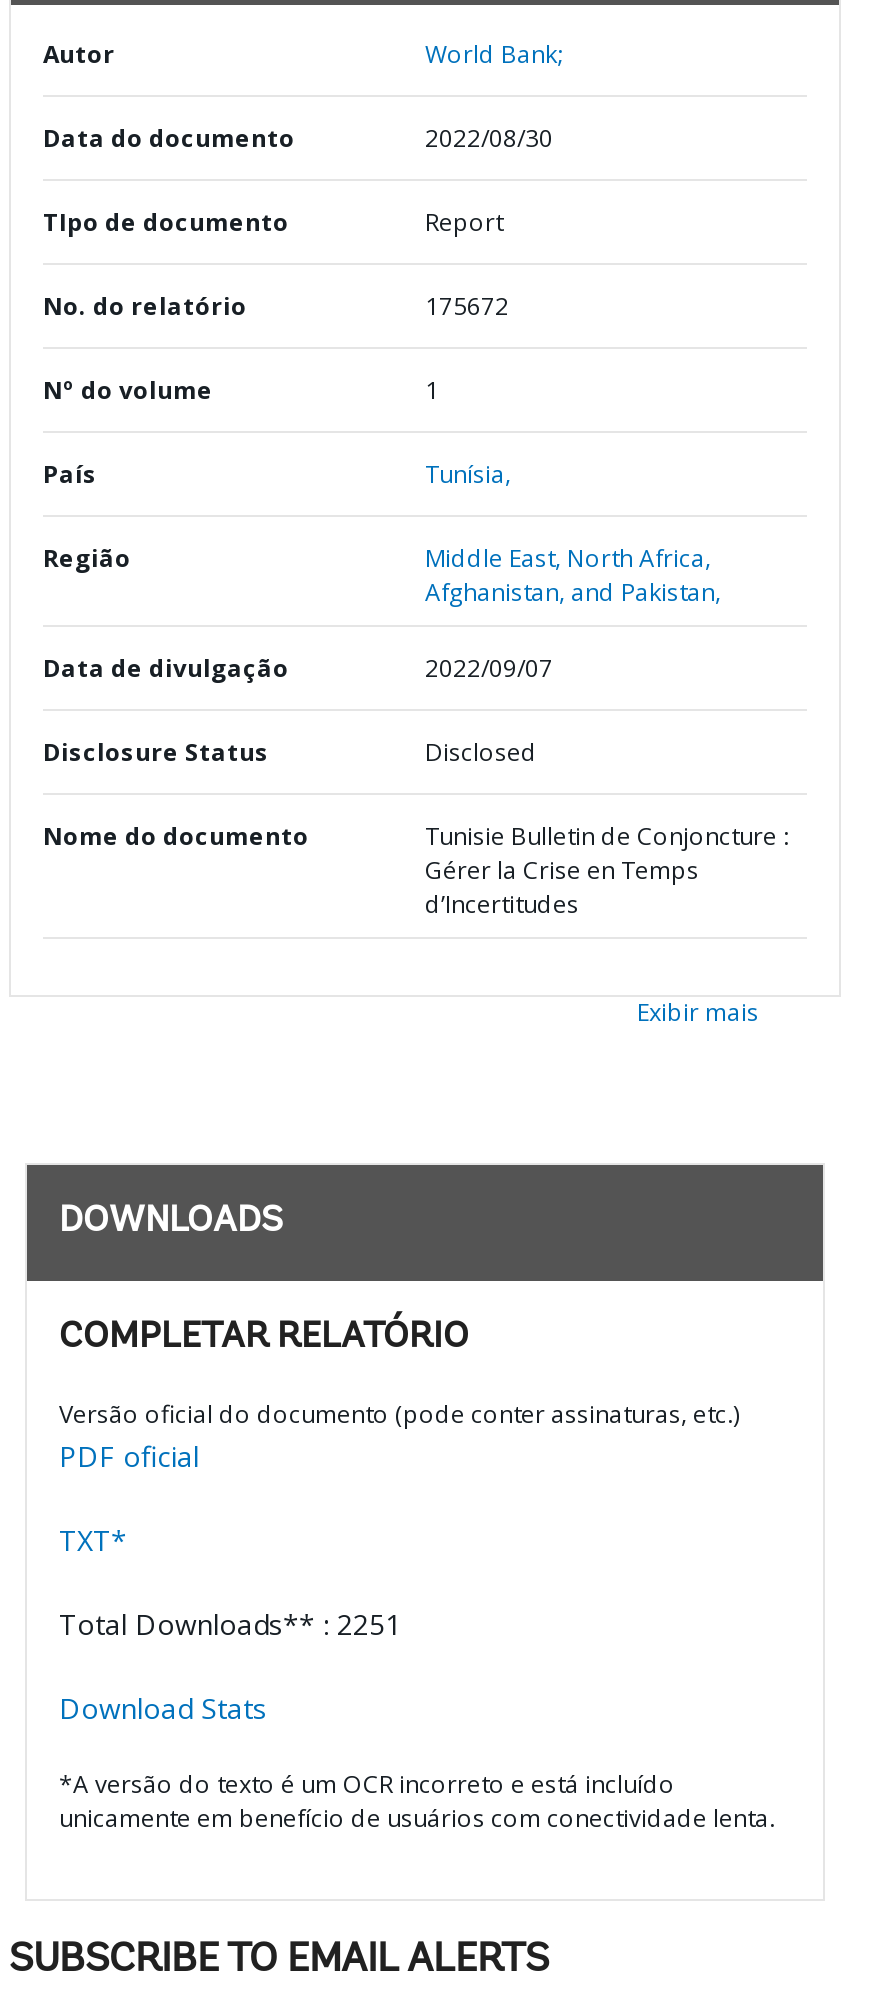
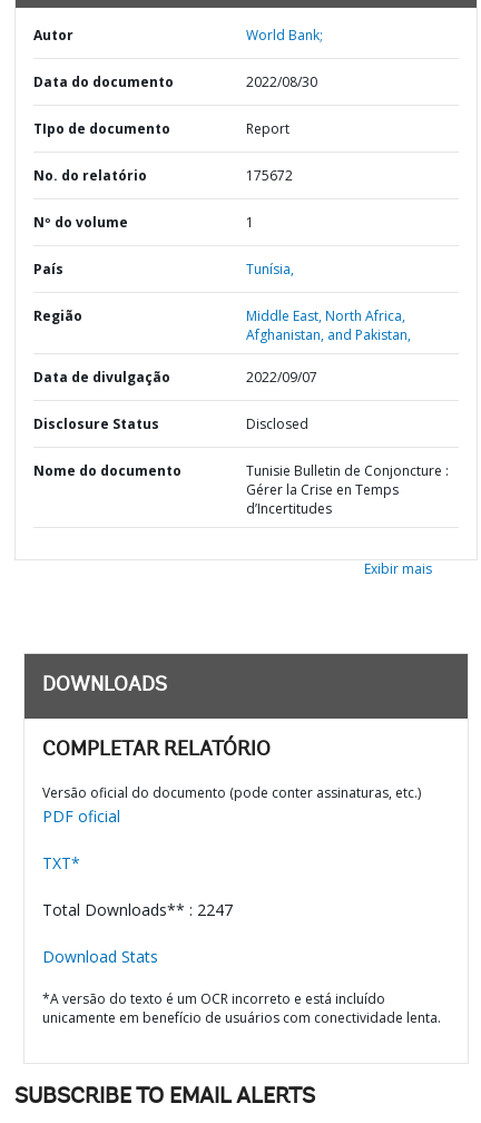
- Total Downloads** : 2251
+ Total Downloads** : 2247
